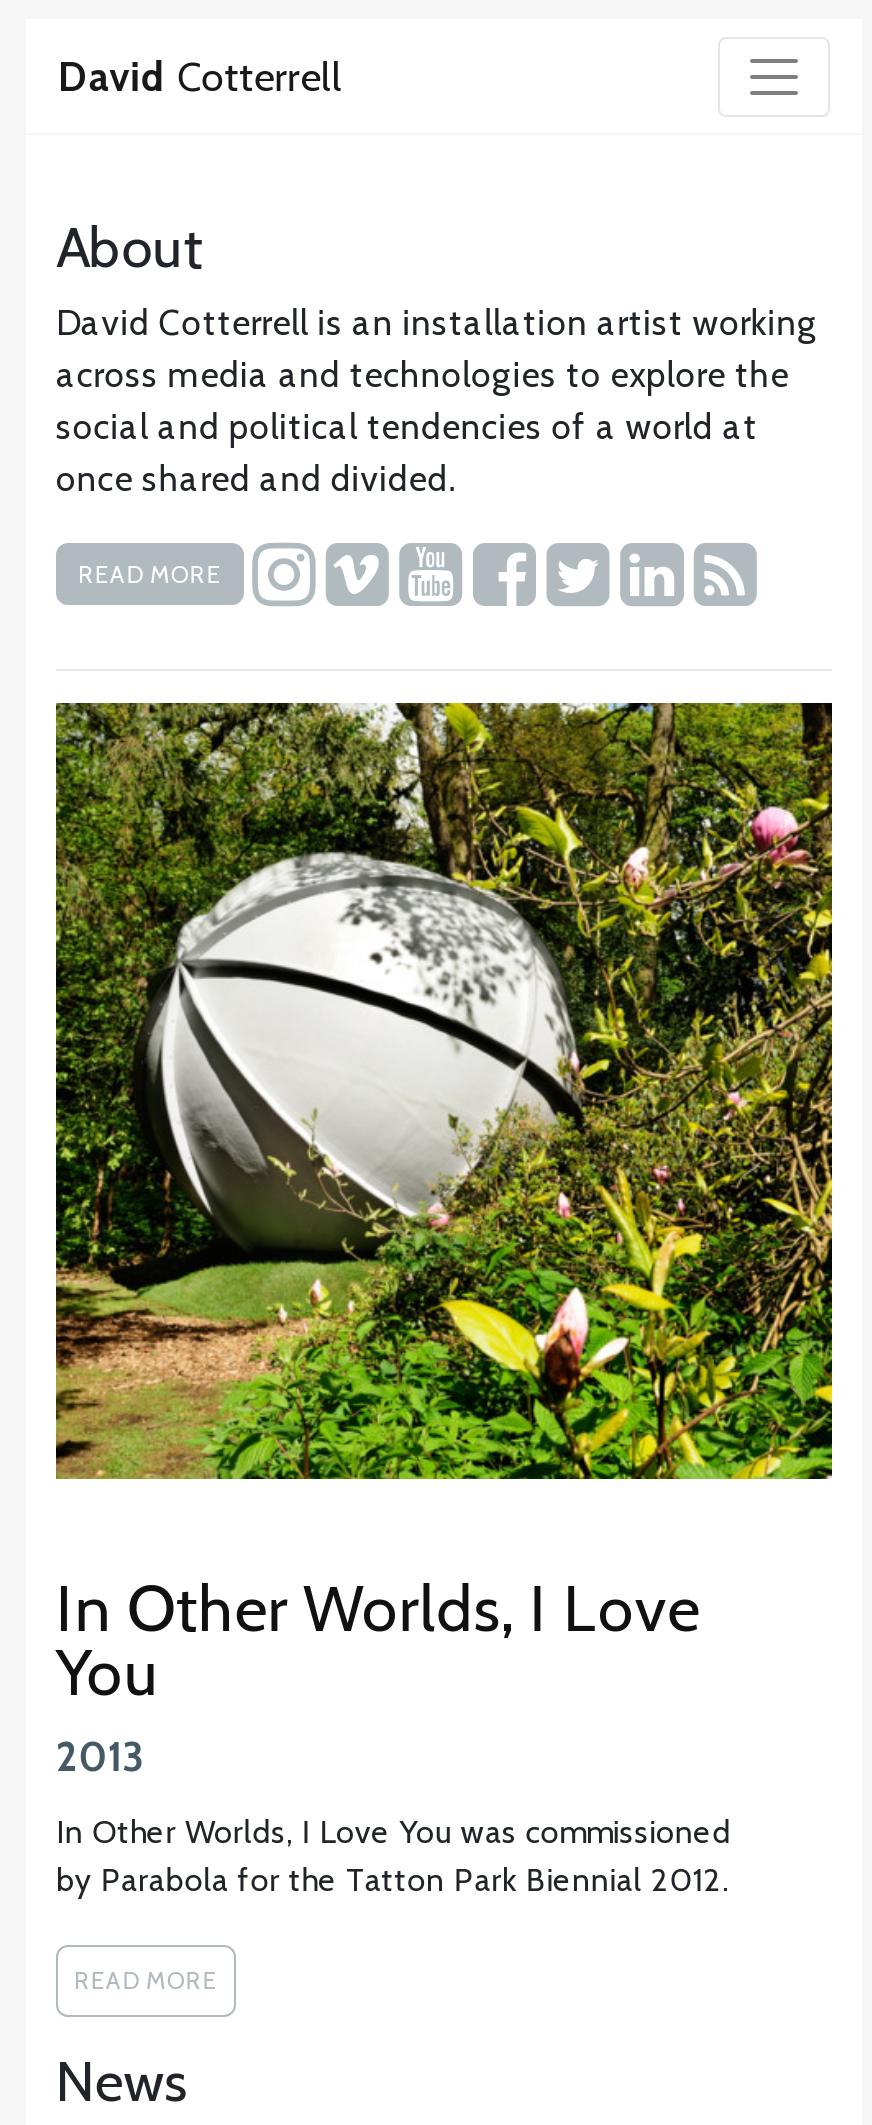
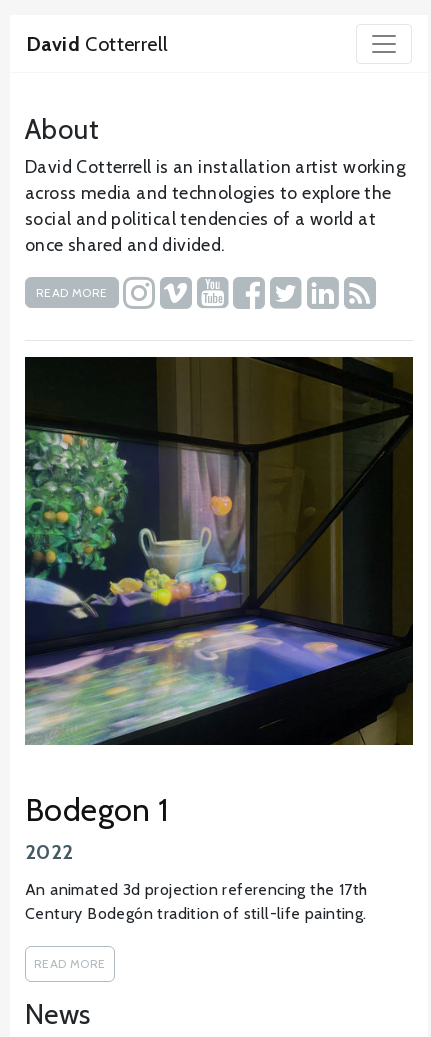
- [image]
+ [image]

- In Other Worlds, I Love
- You
- 2013
+ Bodegon 1
+ 2022

- In Other Worlds, I Love You was commissioned
- by Parabola for the Tatton Park Biennial 2012.
+ An animated 3d projection referencing the 17th
+ Century Bodegón tradition of still-life painting.
